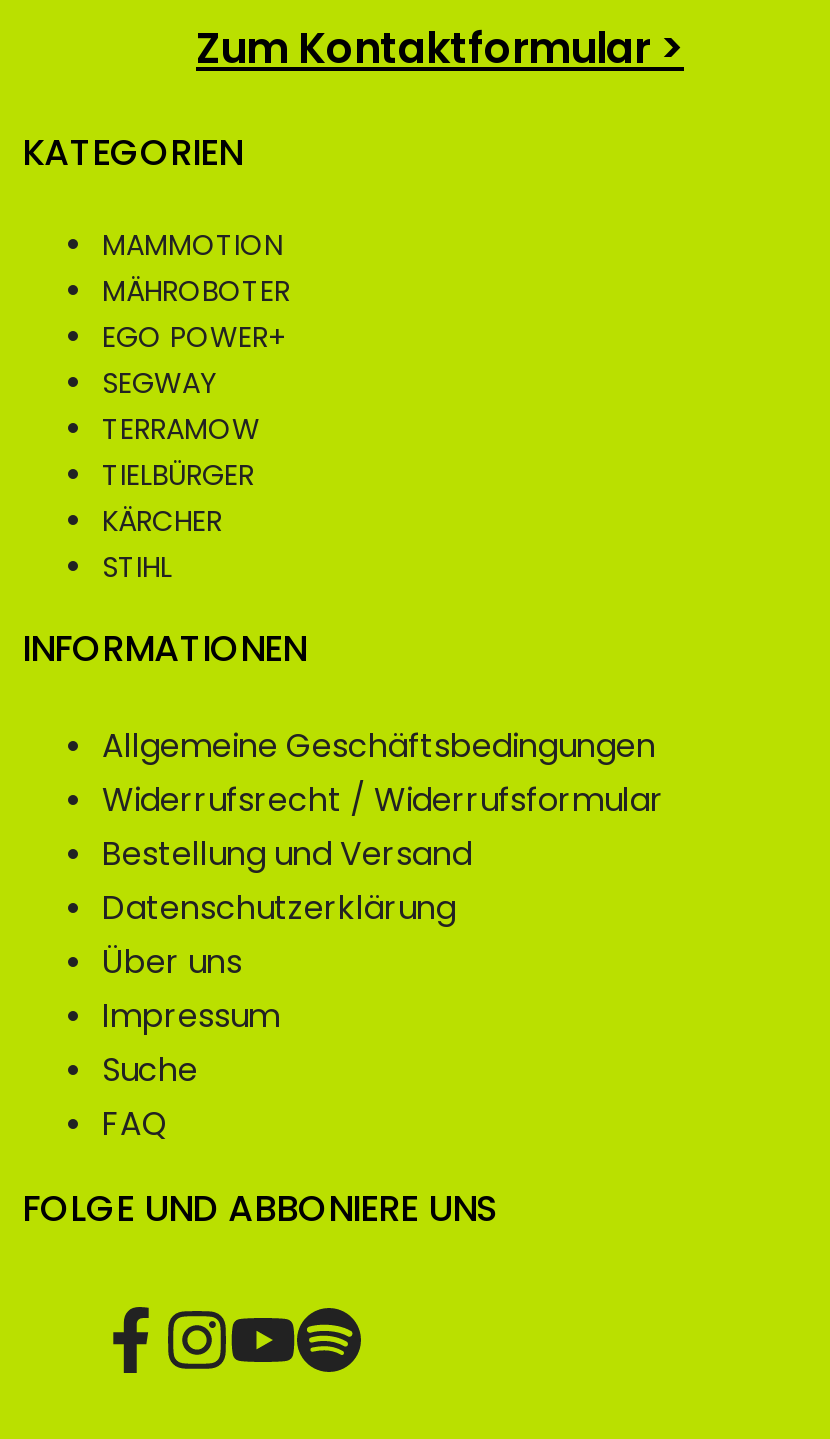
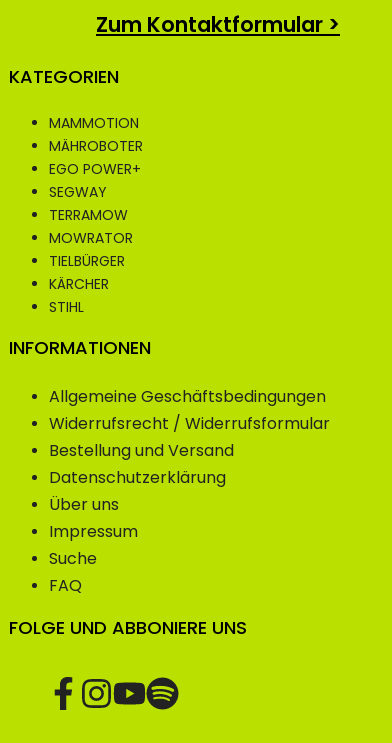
+ MOWRATOR
